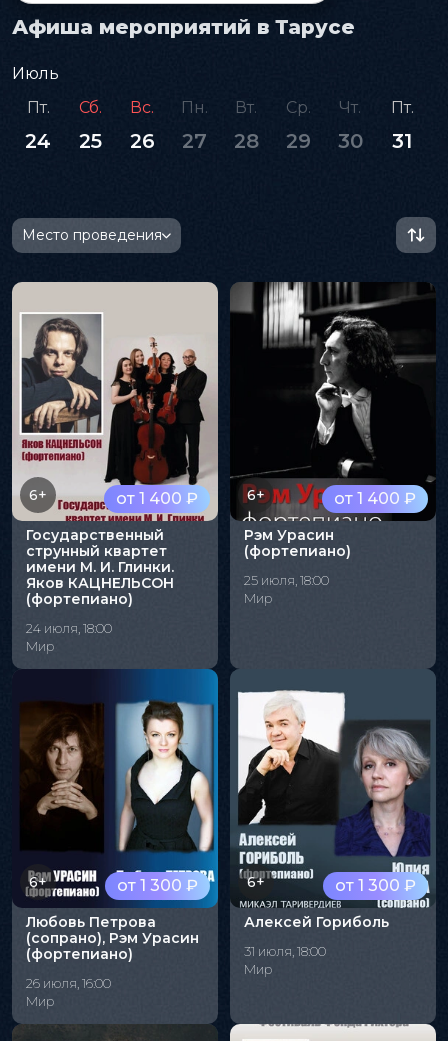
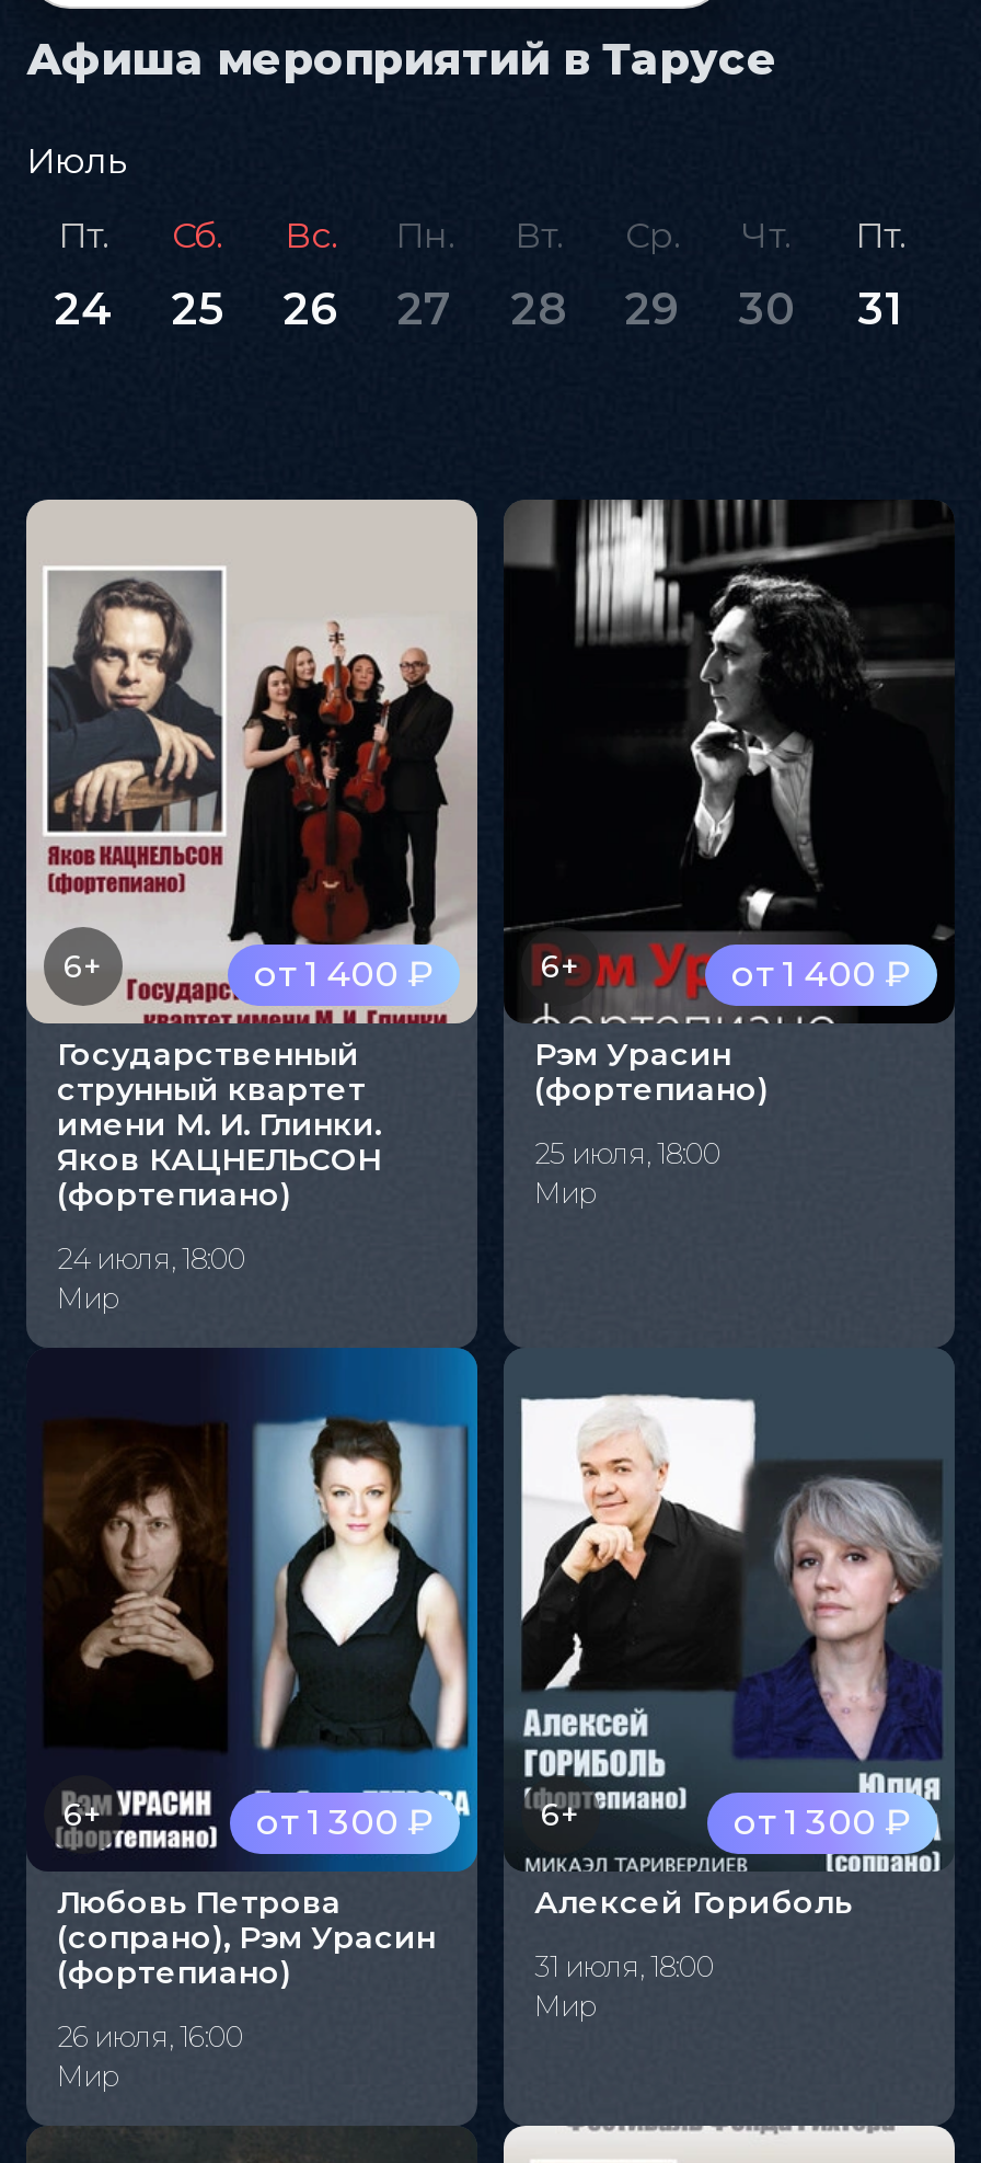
- [image]

- Место проведения
